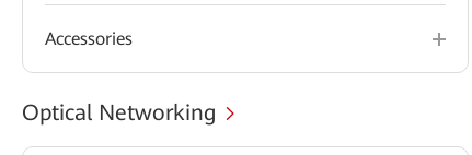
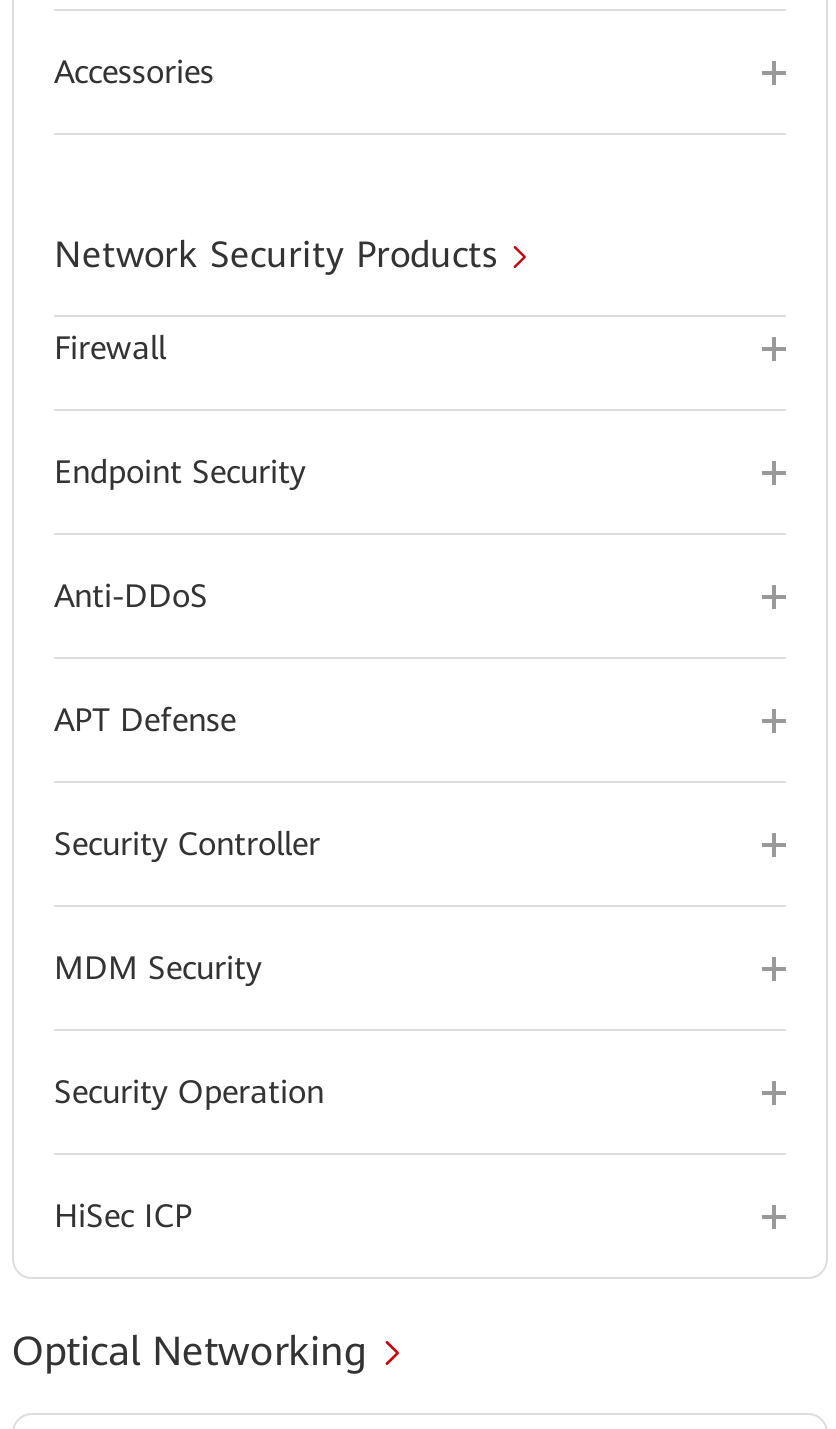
+ Network Security Products
+ Firewall
+ Endpoint Security
+ Anti-DDoS
+ APT Defense
+ Security Controller
+ MDM Security
+ Security Operation
+ HiSec ICP
